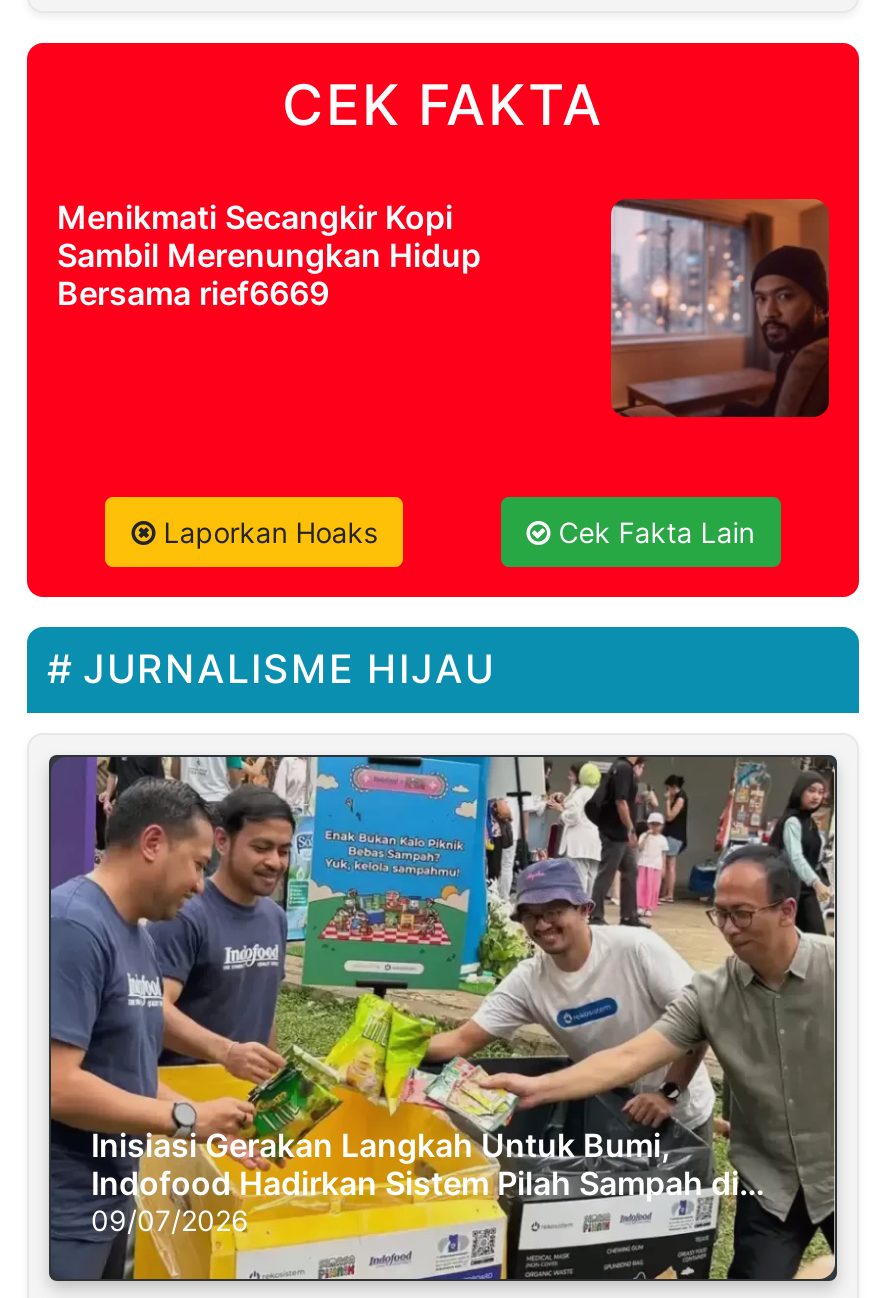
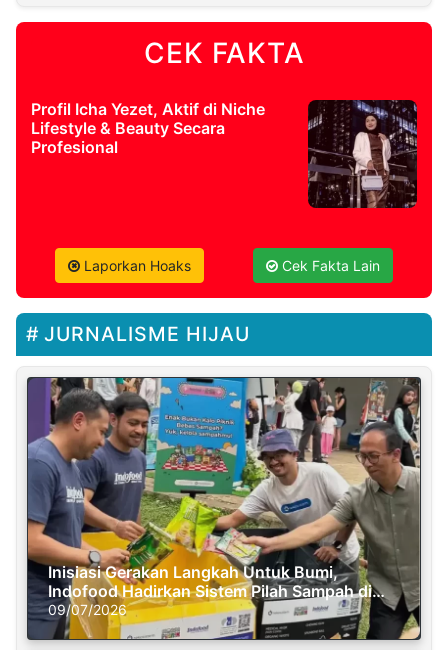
- Menikmati Secangkir Kopi
- Sambil Merenungkan Hidup
- Bersama rief6669
+ Profil Icha Yezet, Aktif di Niche
+ Lifestyle & Beauty Secara
+ Profesional

- [image]
+ [image]
